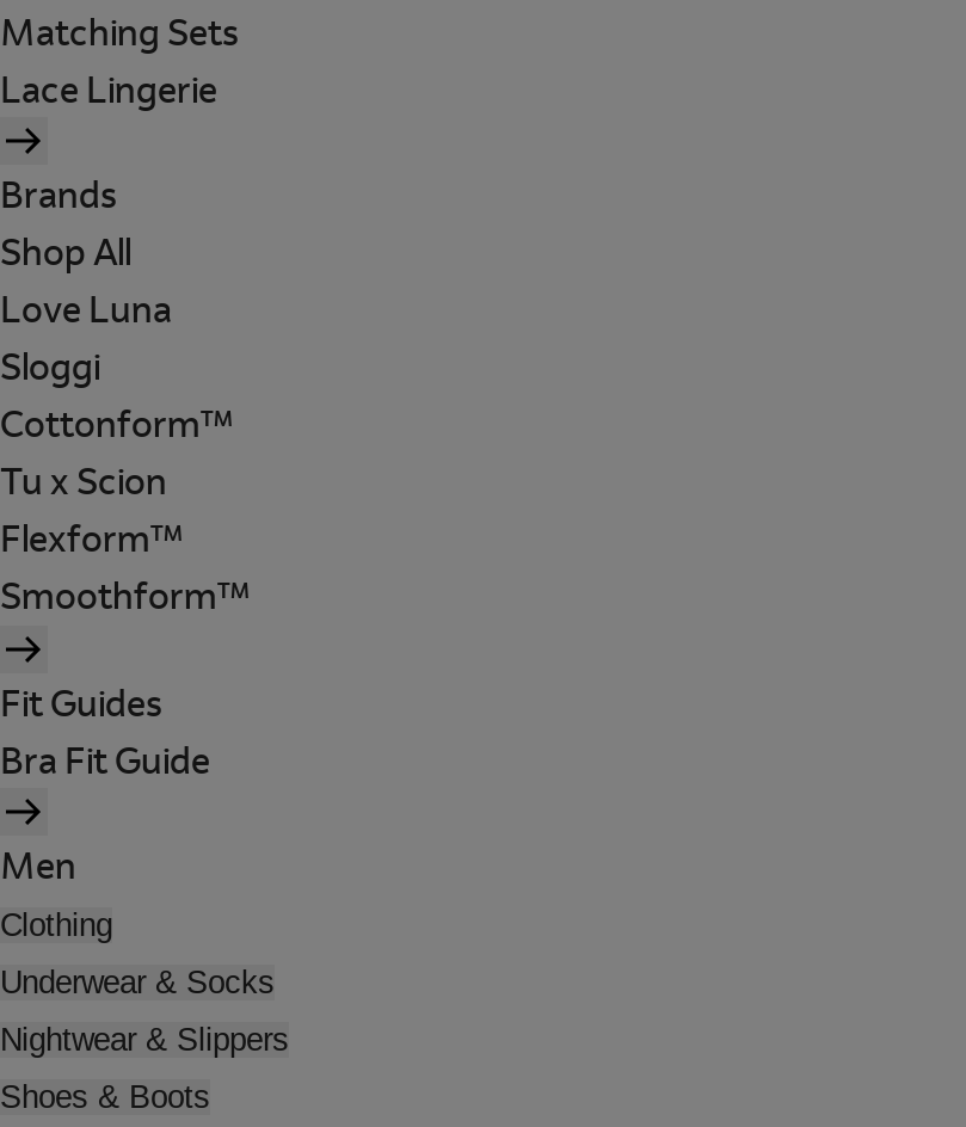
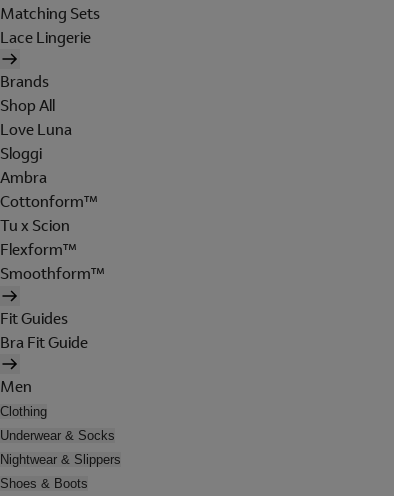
+ Ambra
